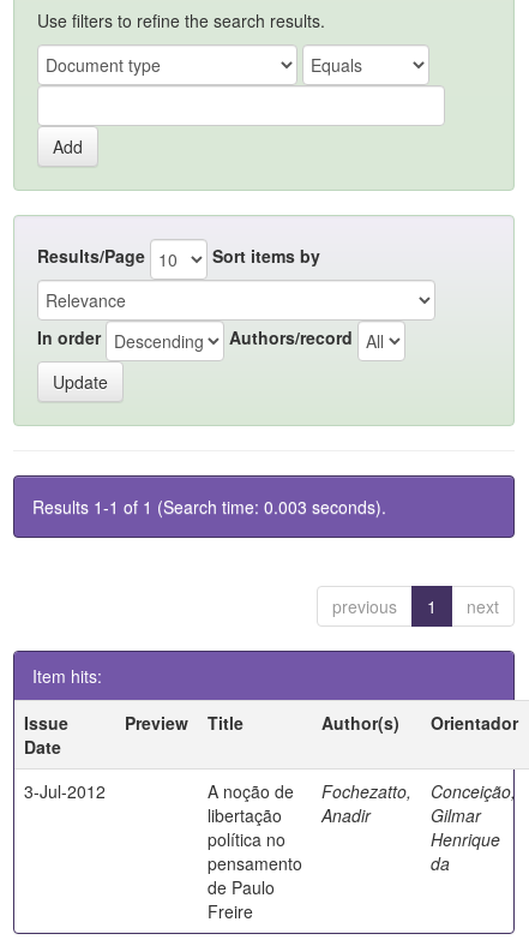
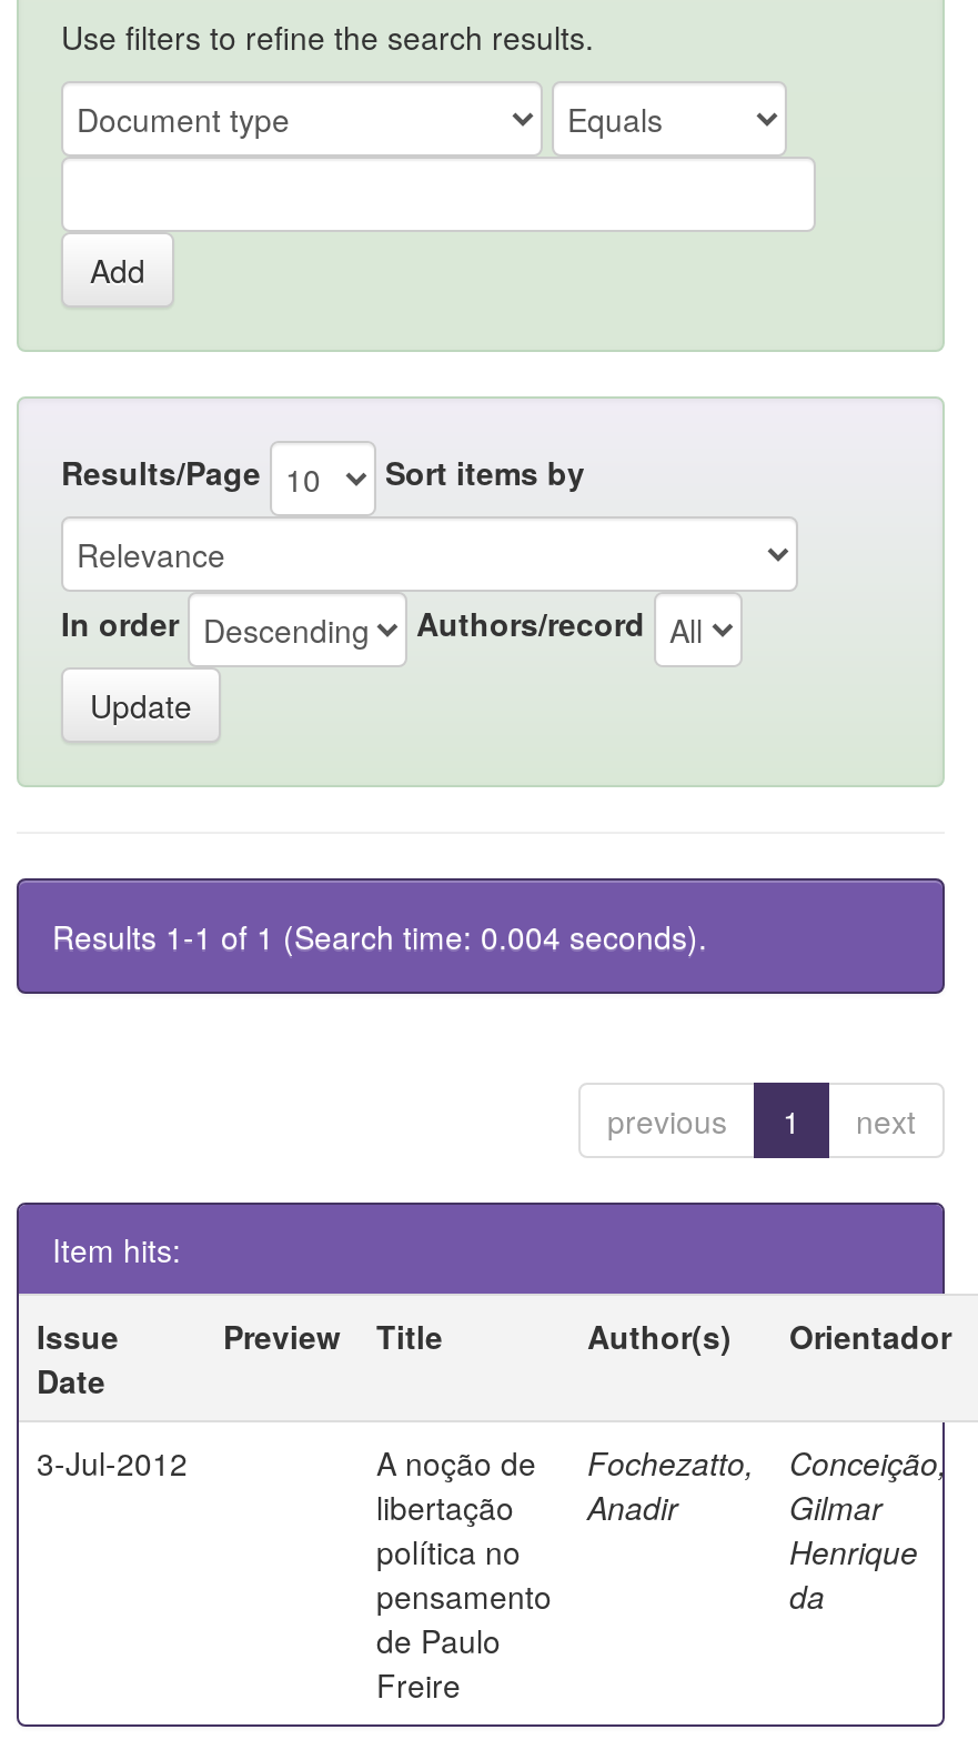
- Results 1-1 of 1 (Search time: 0.003 seconds).
+ Results 1-1 of 1 (Search time: 0.004 seconds).
